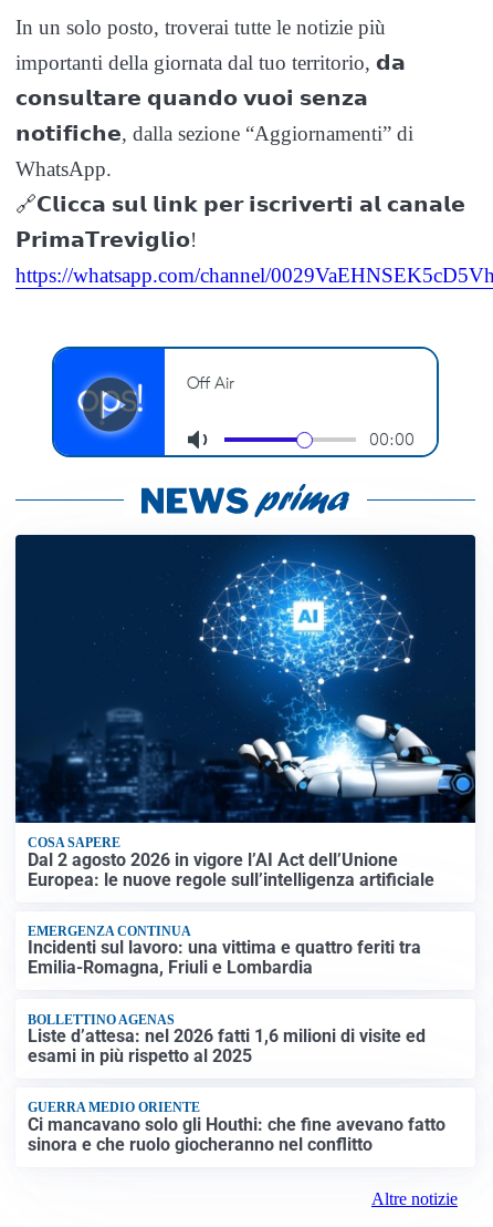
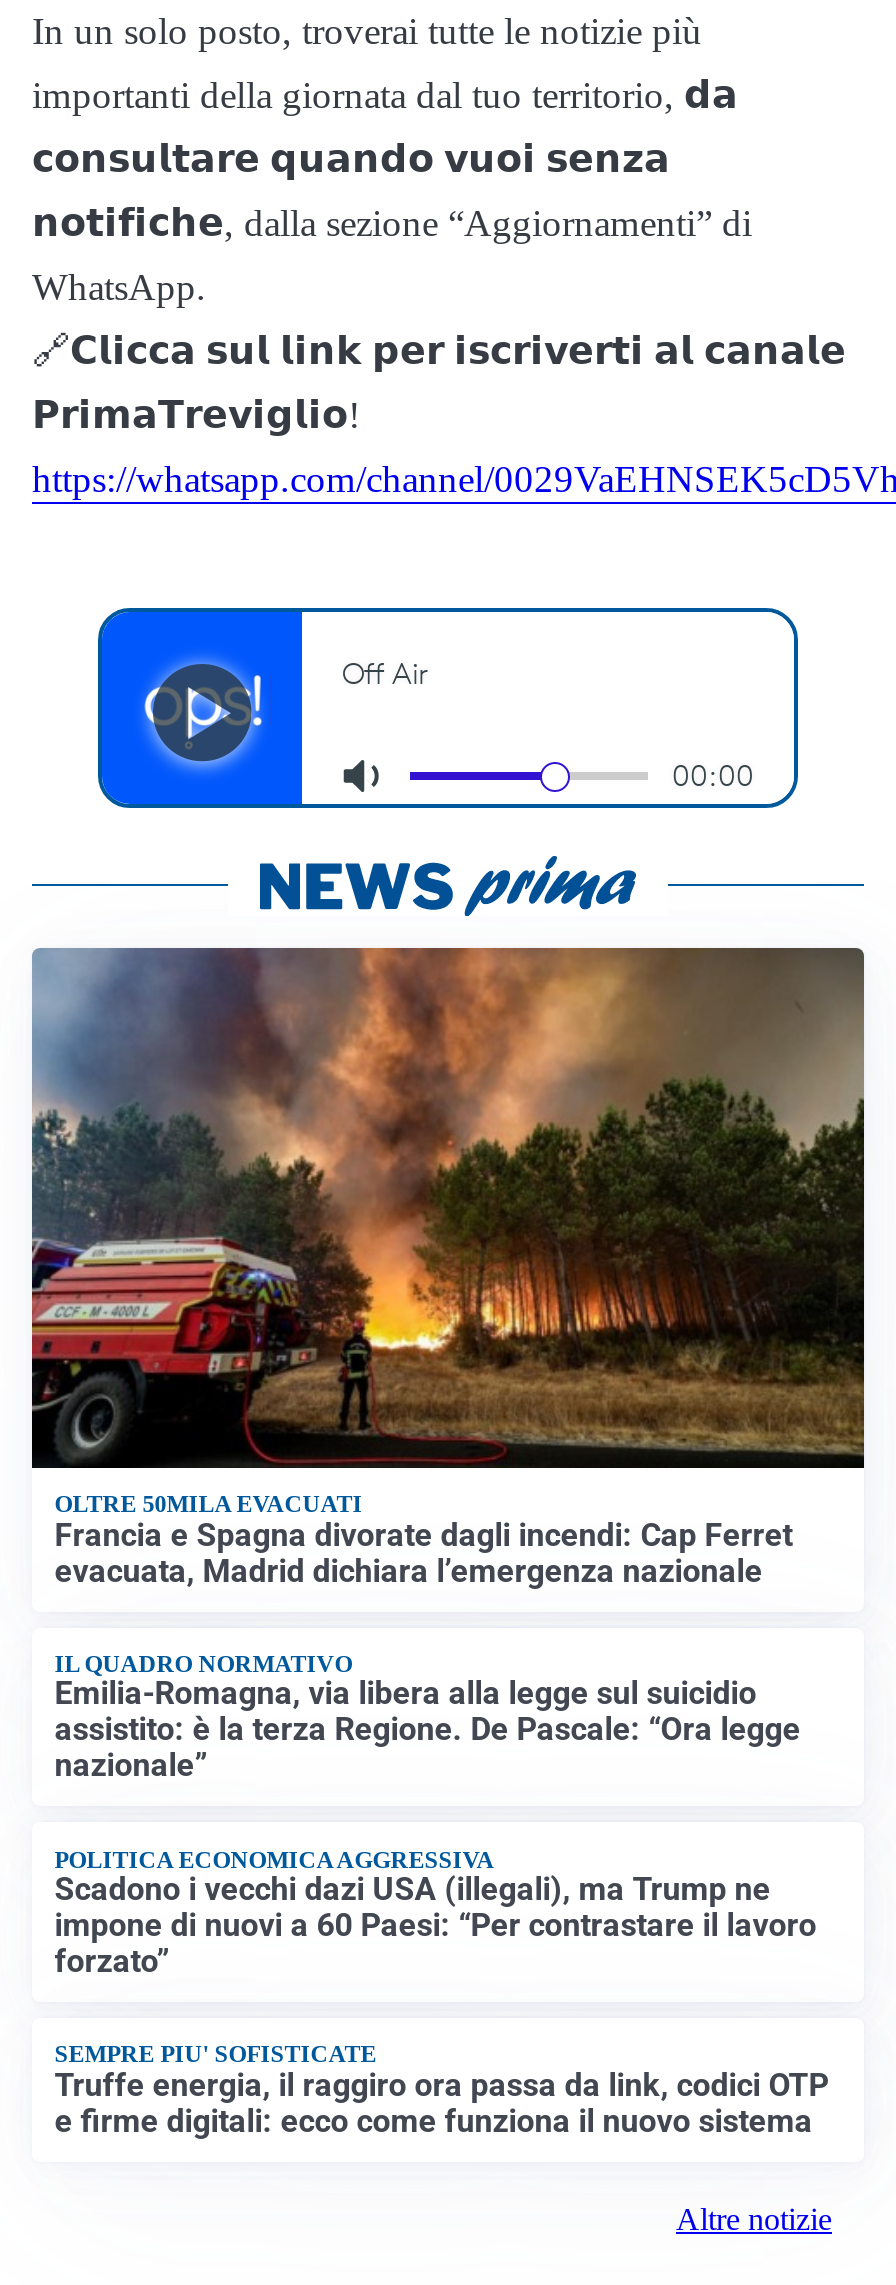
- [image]
- COSA SAPERE
- Dal 2 agosto 2026 in vigore l’AI Act dell’Unione
- Europea: le nuove regole sull’intelligenza artificiale
+ [image]
+ OLTRE 50MILA EVACUATI
+ Francia e Spagna divorate dagli incendi: Cap Ferret
+ evacuata, Madrid dichiara l’emergenza nazionale

- EMERGENZA CONTINUA
- Incidenti sul lavoro: una vittima e quattro feriti tra
- Emilia-Romagna, Friuli e Lombardia
+ IL QUADRO NORMATIVO
+ Emilia-Romagna, via libera alla legge sul suicidio
+ assistito: è la terza Regione. De Pascale: “Ora legge
+ nazionale”

- BOLLETTINO AGENAS
- Liste d’attesa: nel 2026 fatti 1,6 milioni di visite ed
- esami in più rispetto al 2025
+ POLITICA ECONOMICA AGGRESSIVA
+ Scadono i vecchi dazi USA (illegali), ma Trump ne
+ impone di nuovi a 60 Paesi: “Per contrastare il lavoro
+ forzato”

- GUERRA MEDIO ORIENTE
- Ci mancavano solo gli Houthi: che fine avevano fatto
- sinora e che ruolo giocheranno nel conflitto
+ SEMPRE PIU' SOFISTICATE
+ Truffe energia, il raggiro ora passa da link, codici OTP
+ e firme digitali: ecco come funziona il nuovo sistema
